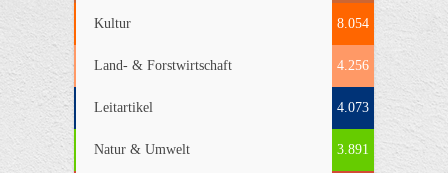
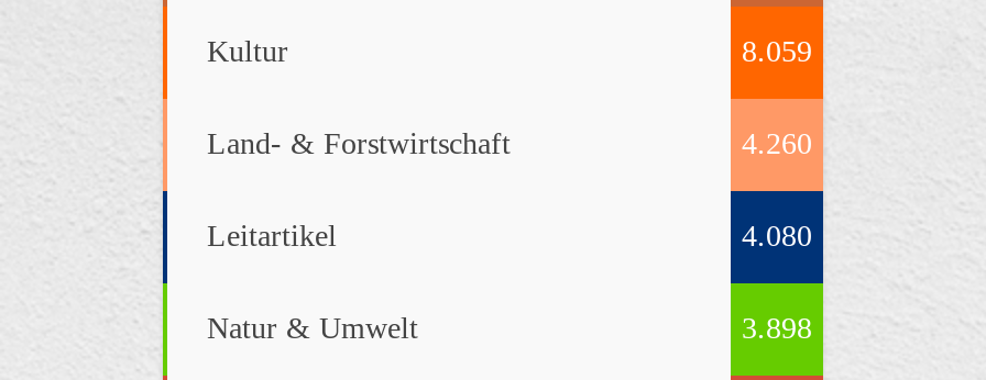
- 8.054
+ 8.059

- 4.256
+ 4.260

- 4.073
+ 4.080

- 3.891
+ 3.898
